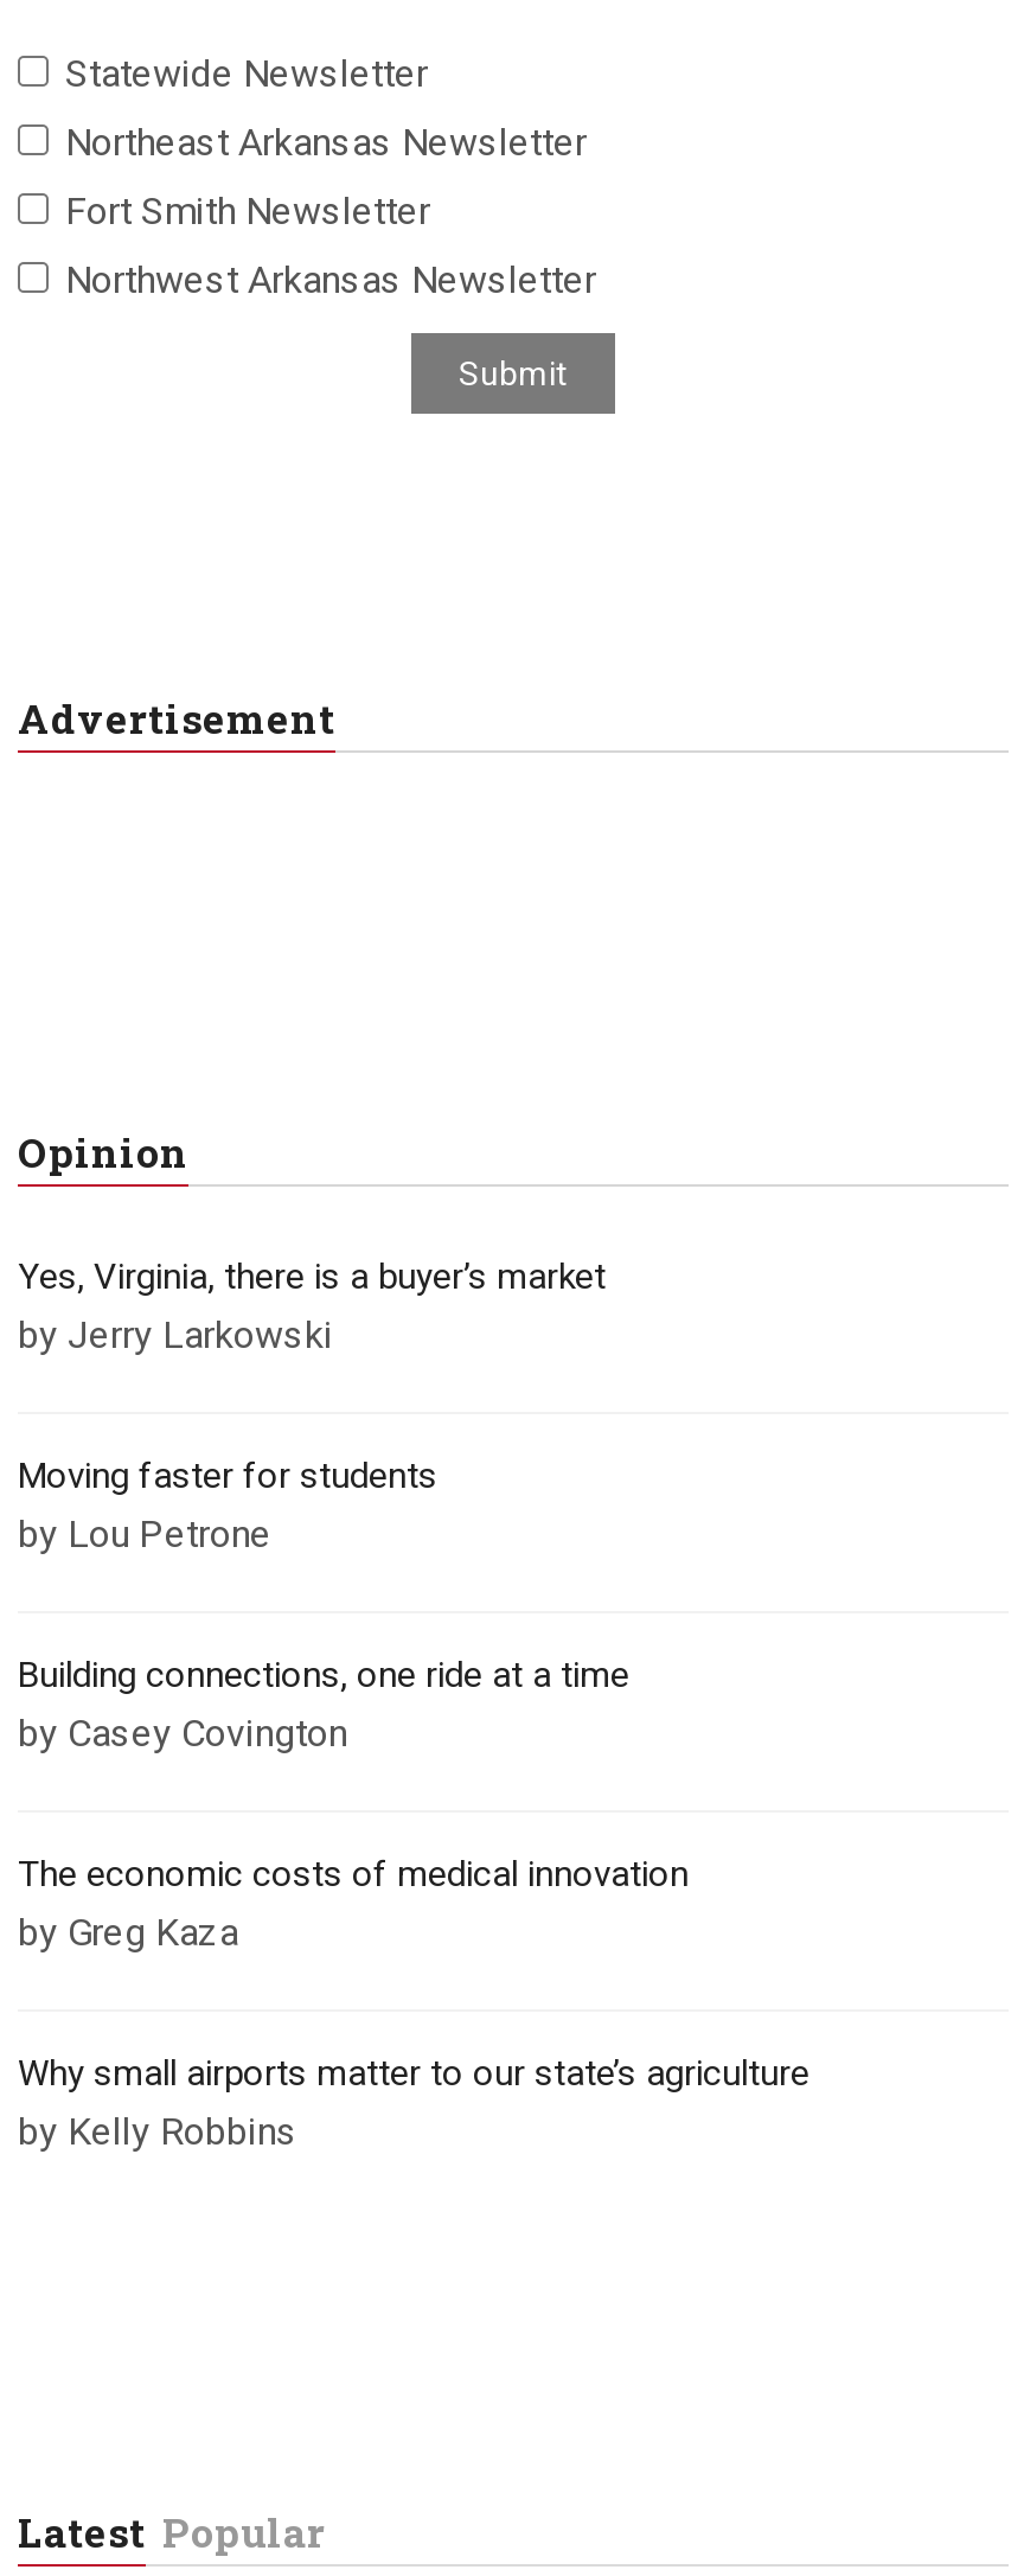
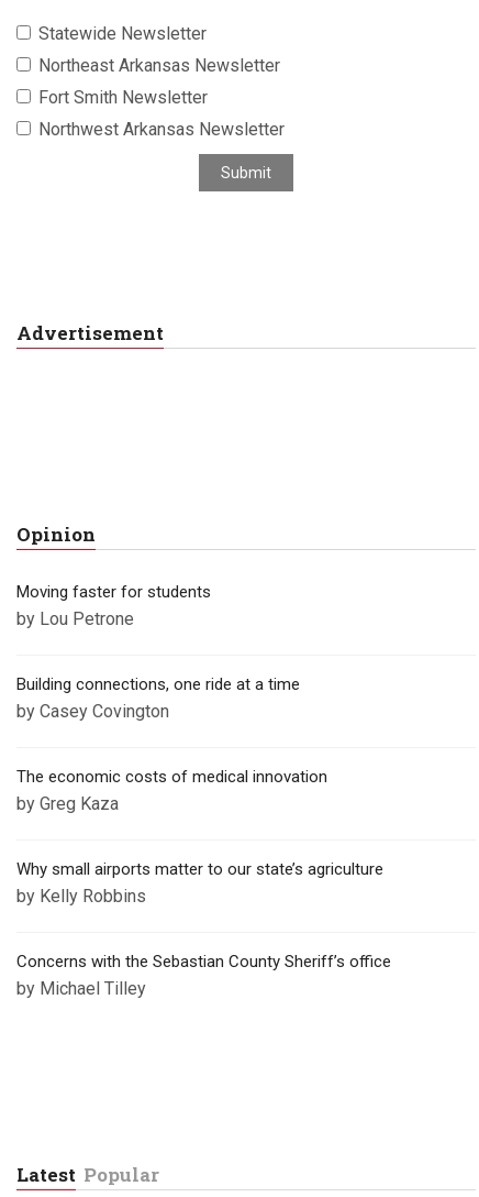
- Yes, Virginia, there is a buyer’s market
- by Jerry Larkowski

moved up: Moving faster for students | by Lou Petrone | Building connections, one ride at a time | by Casey Covington | The economic costs of medical innovation | by Greg Kaza | Why small airports matter to our state’s agriculture | by Kelly Robbins

+ Concerns with the Sebastian County Sheriff’s office
+ by Michael Tilley
